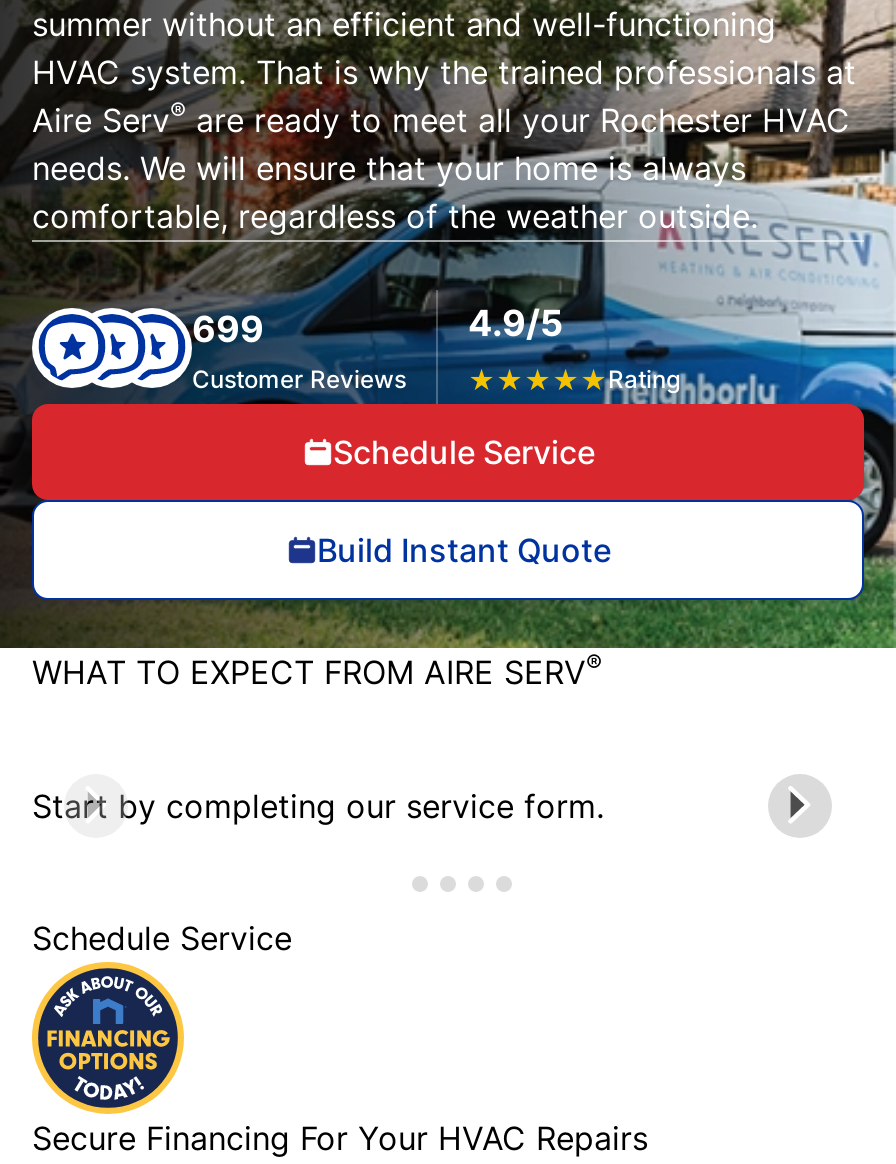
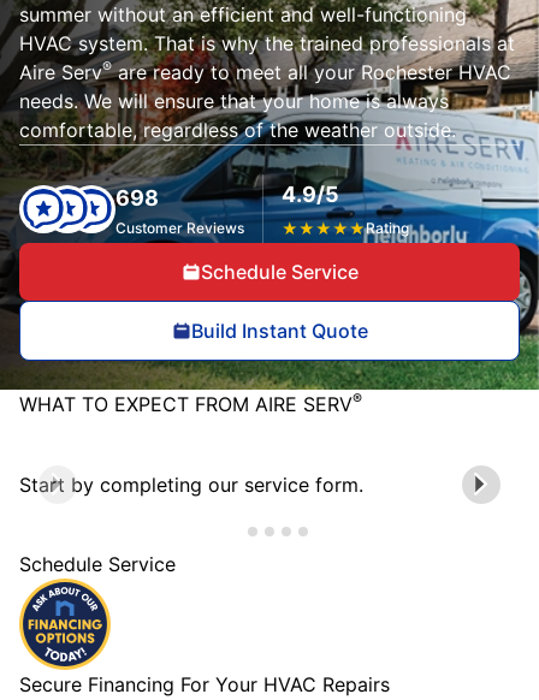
- 699
+ 698
